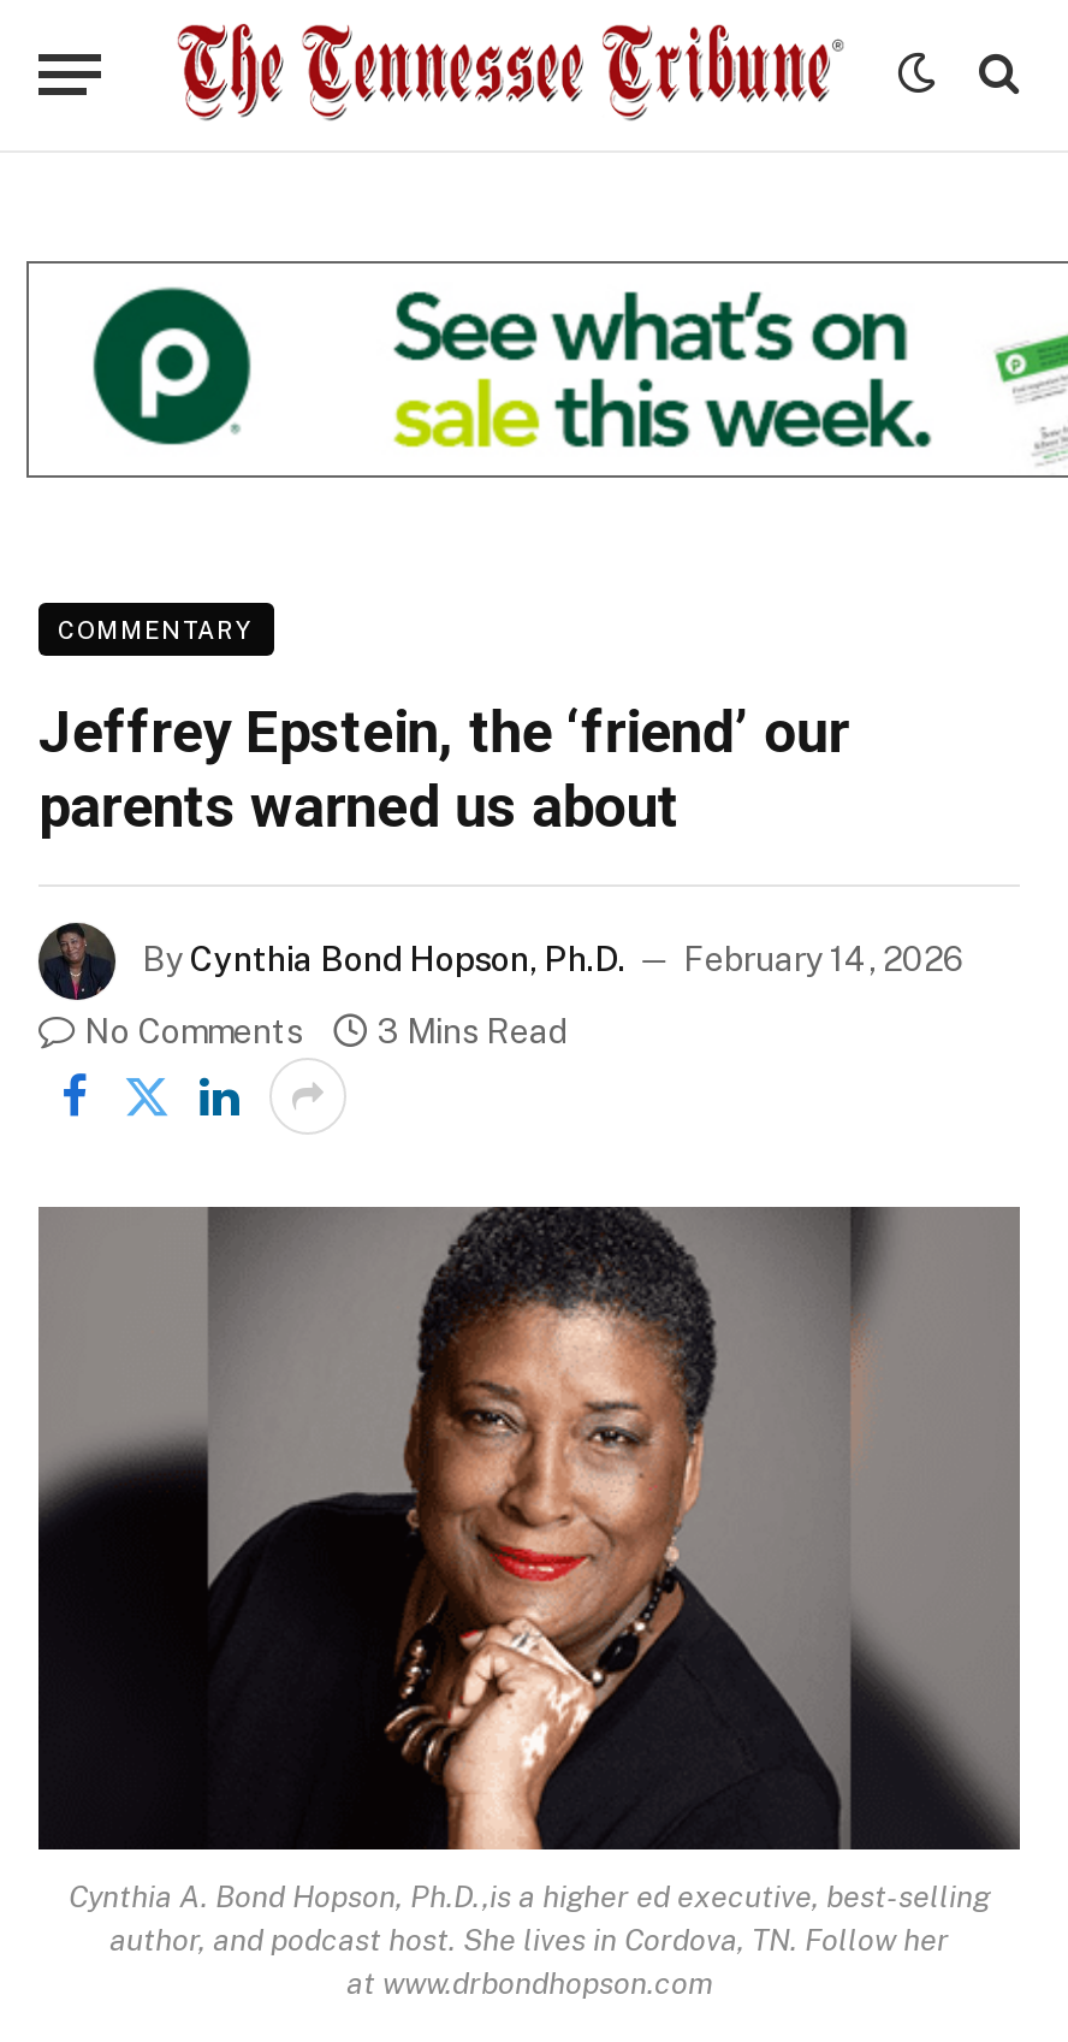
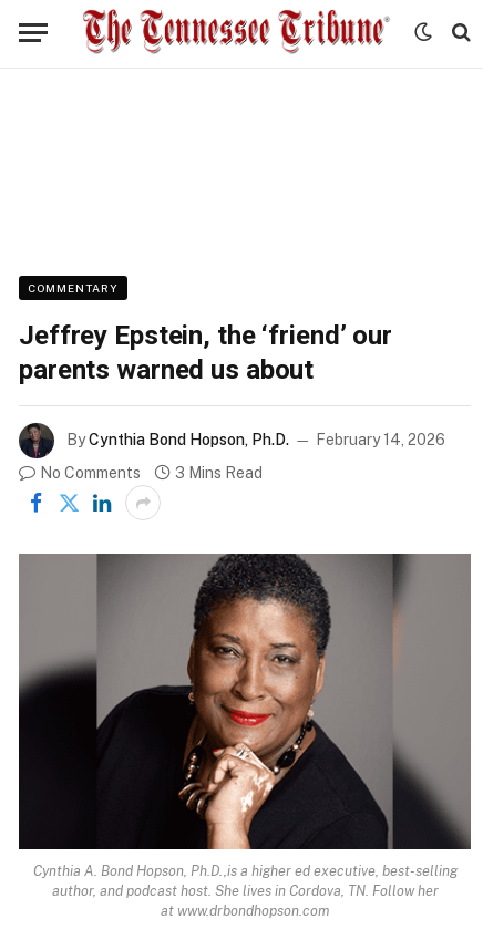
- [image]
